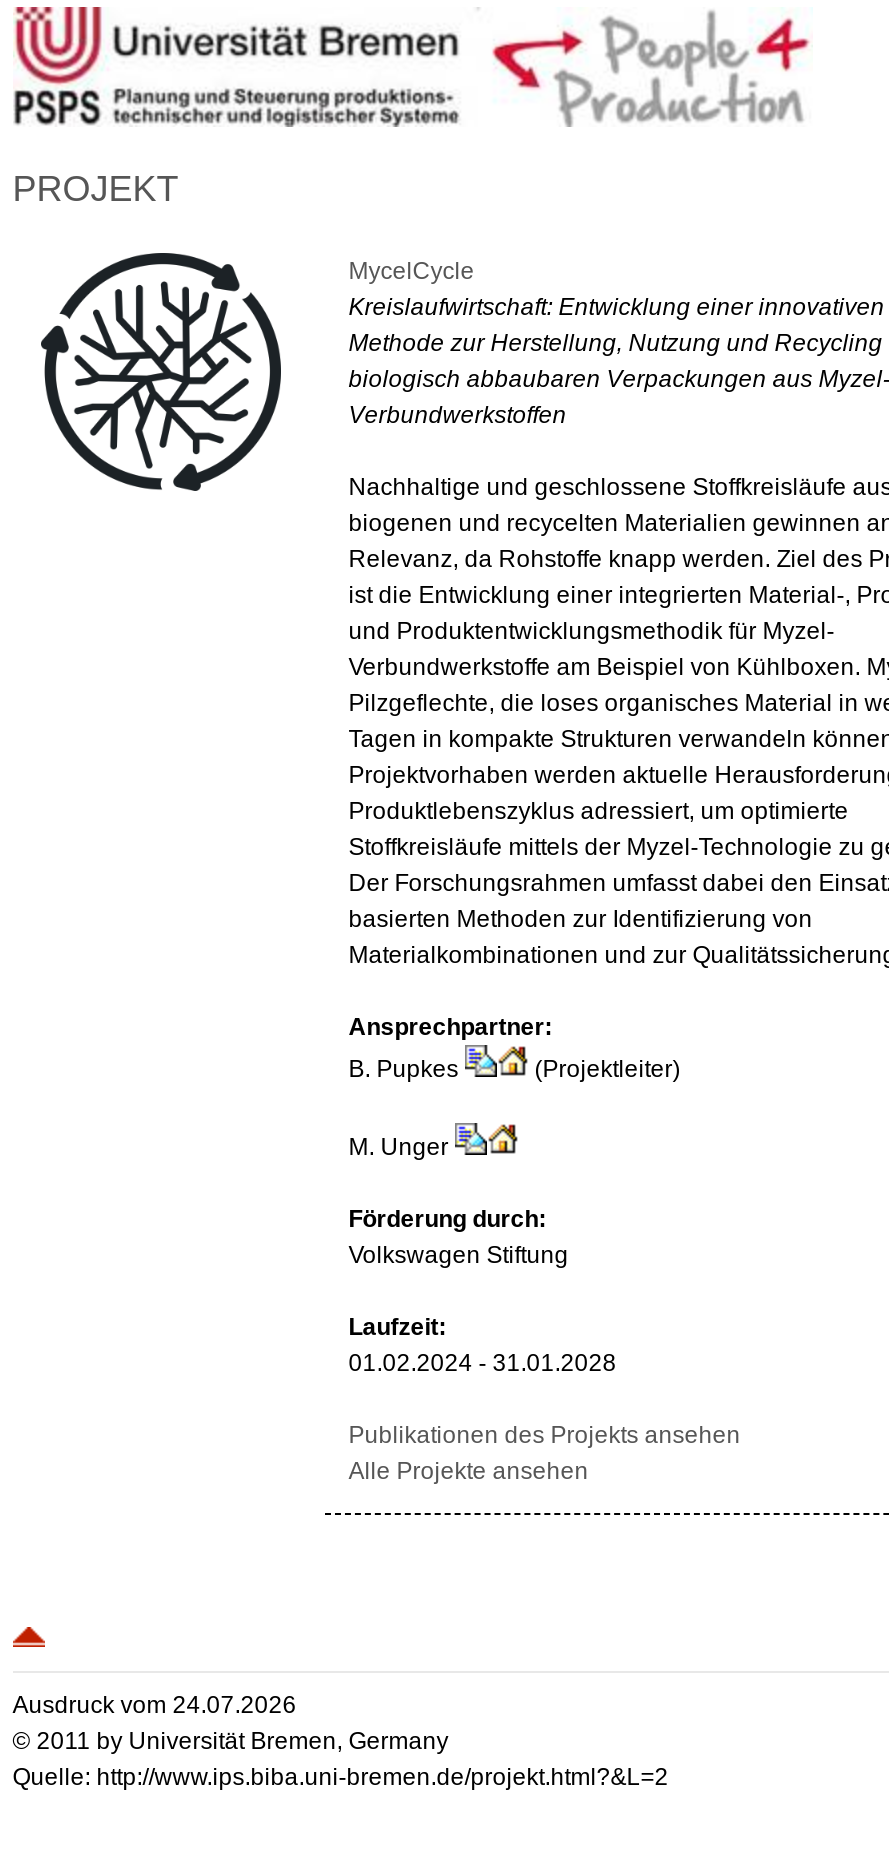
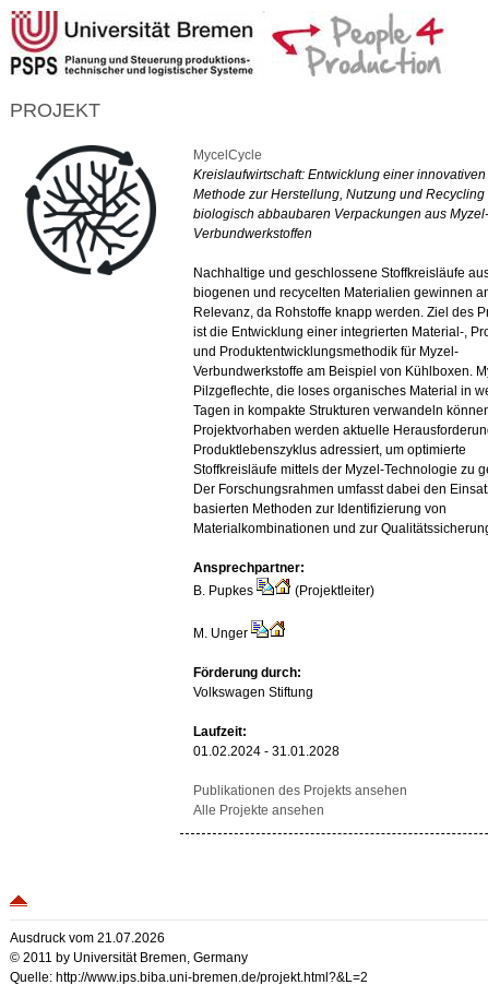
- Ausdruck vom 24.07.2026
+ Ausdruck vom 21.07.2026
